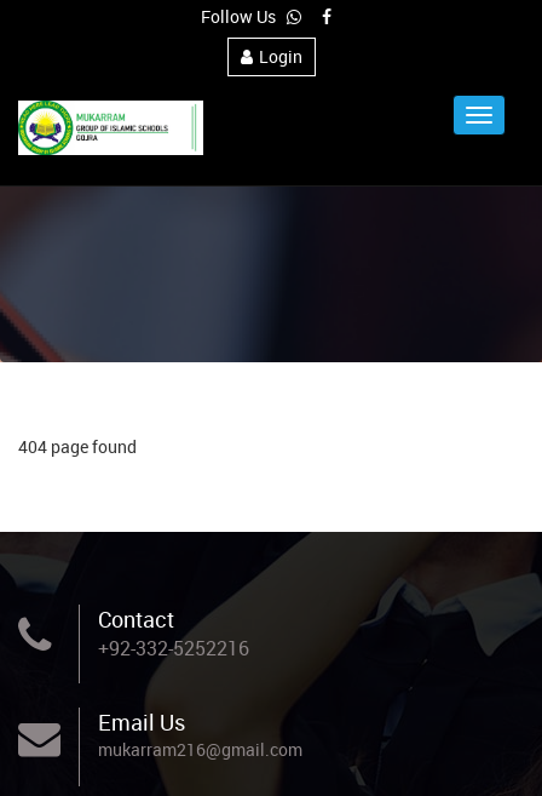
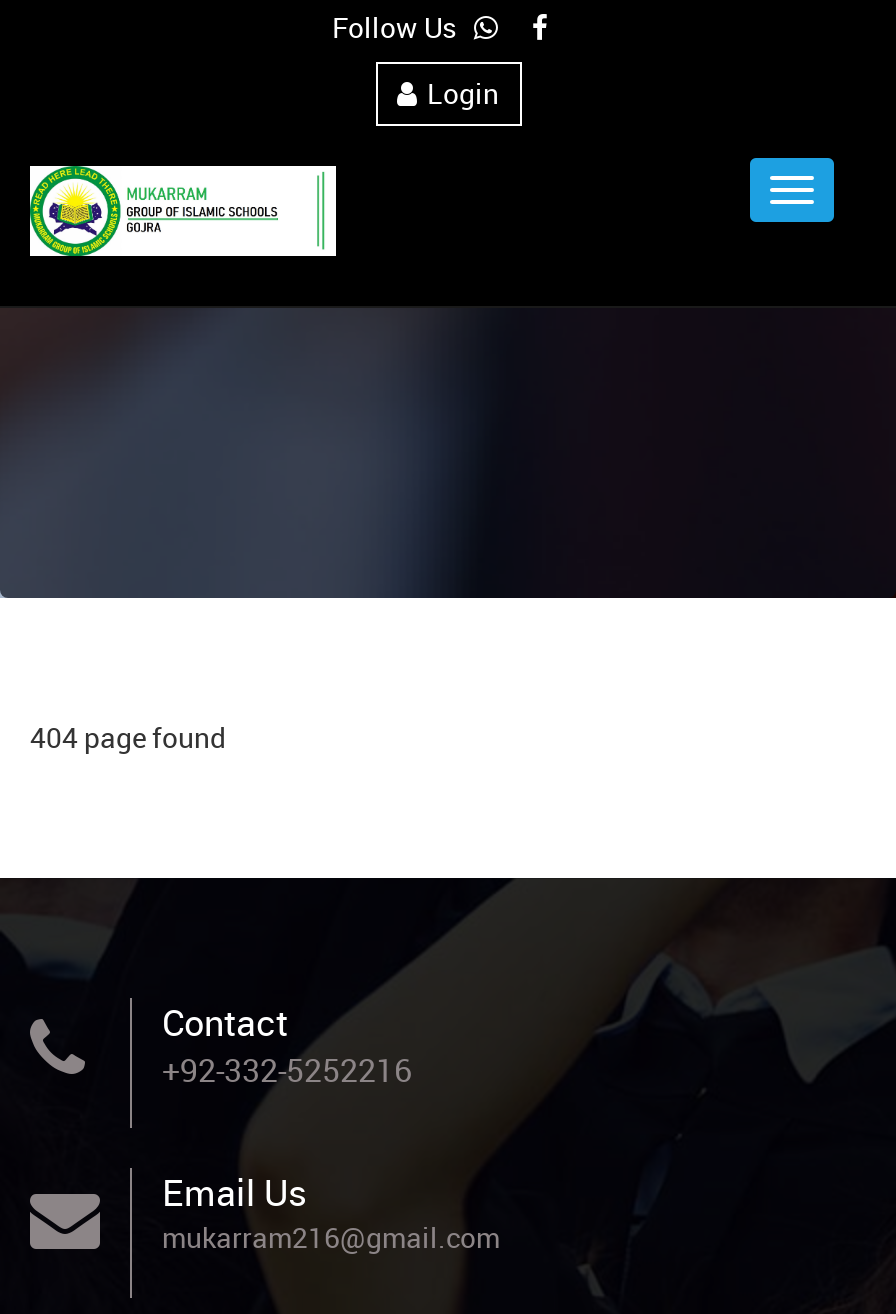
- [image]
